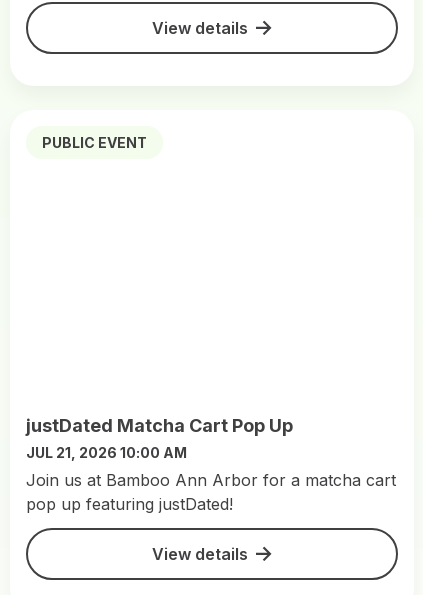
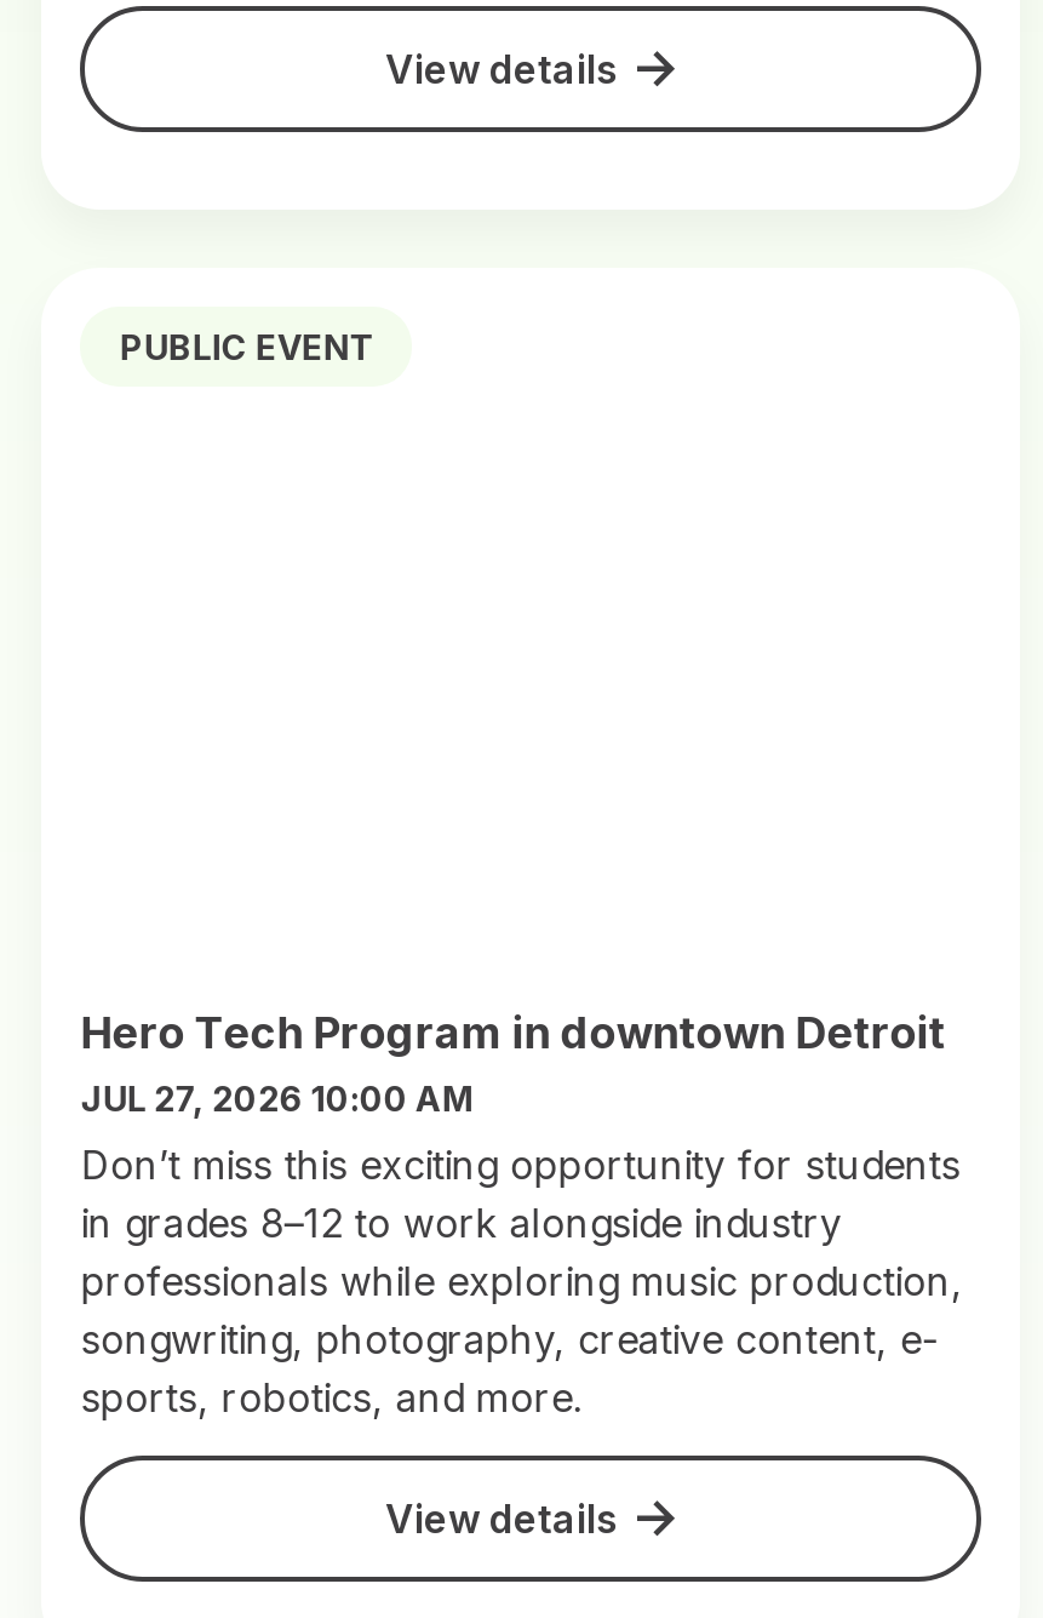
- justDated Matcha Cart Pop Up
- JUL 21, 2026 10:00 AM
- Join us at Bamboo Ann Arbor for a matcha cart
- pop up featuring justDated!
+ Hero Tech Program in downtown Detroit
+ JUL 27, 2026 10:00 AM
+ Don’t miss this exciting opportunity for students
+ in grades 8–12 to work alongside industry
+ professionals while exploring music production,
+ songwriting, photography, creative content, e-
+ sports, robotics, and more.
